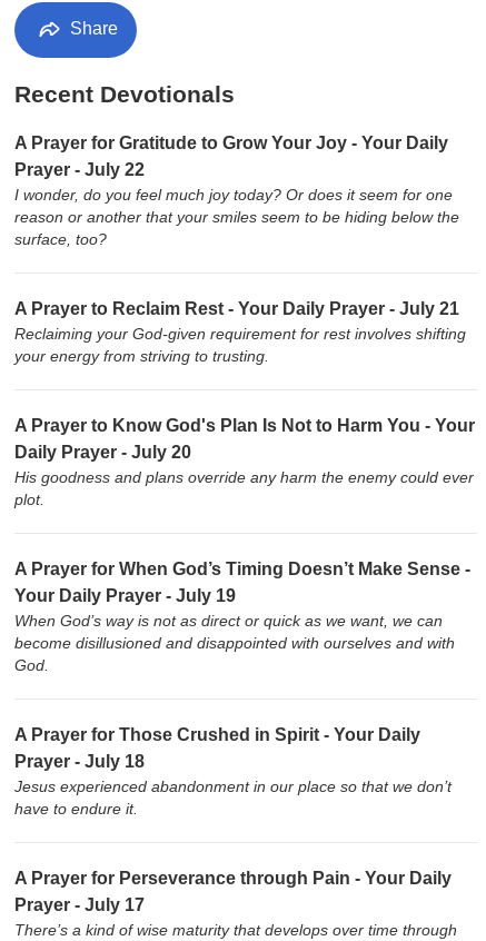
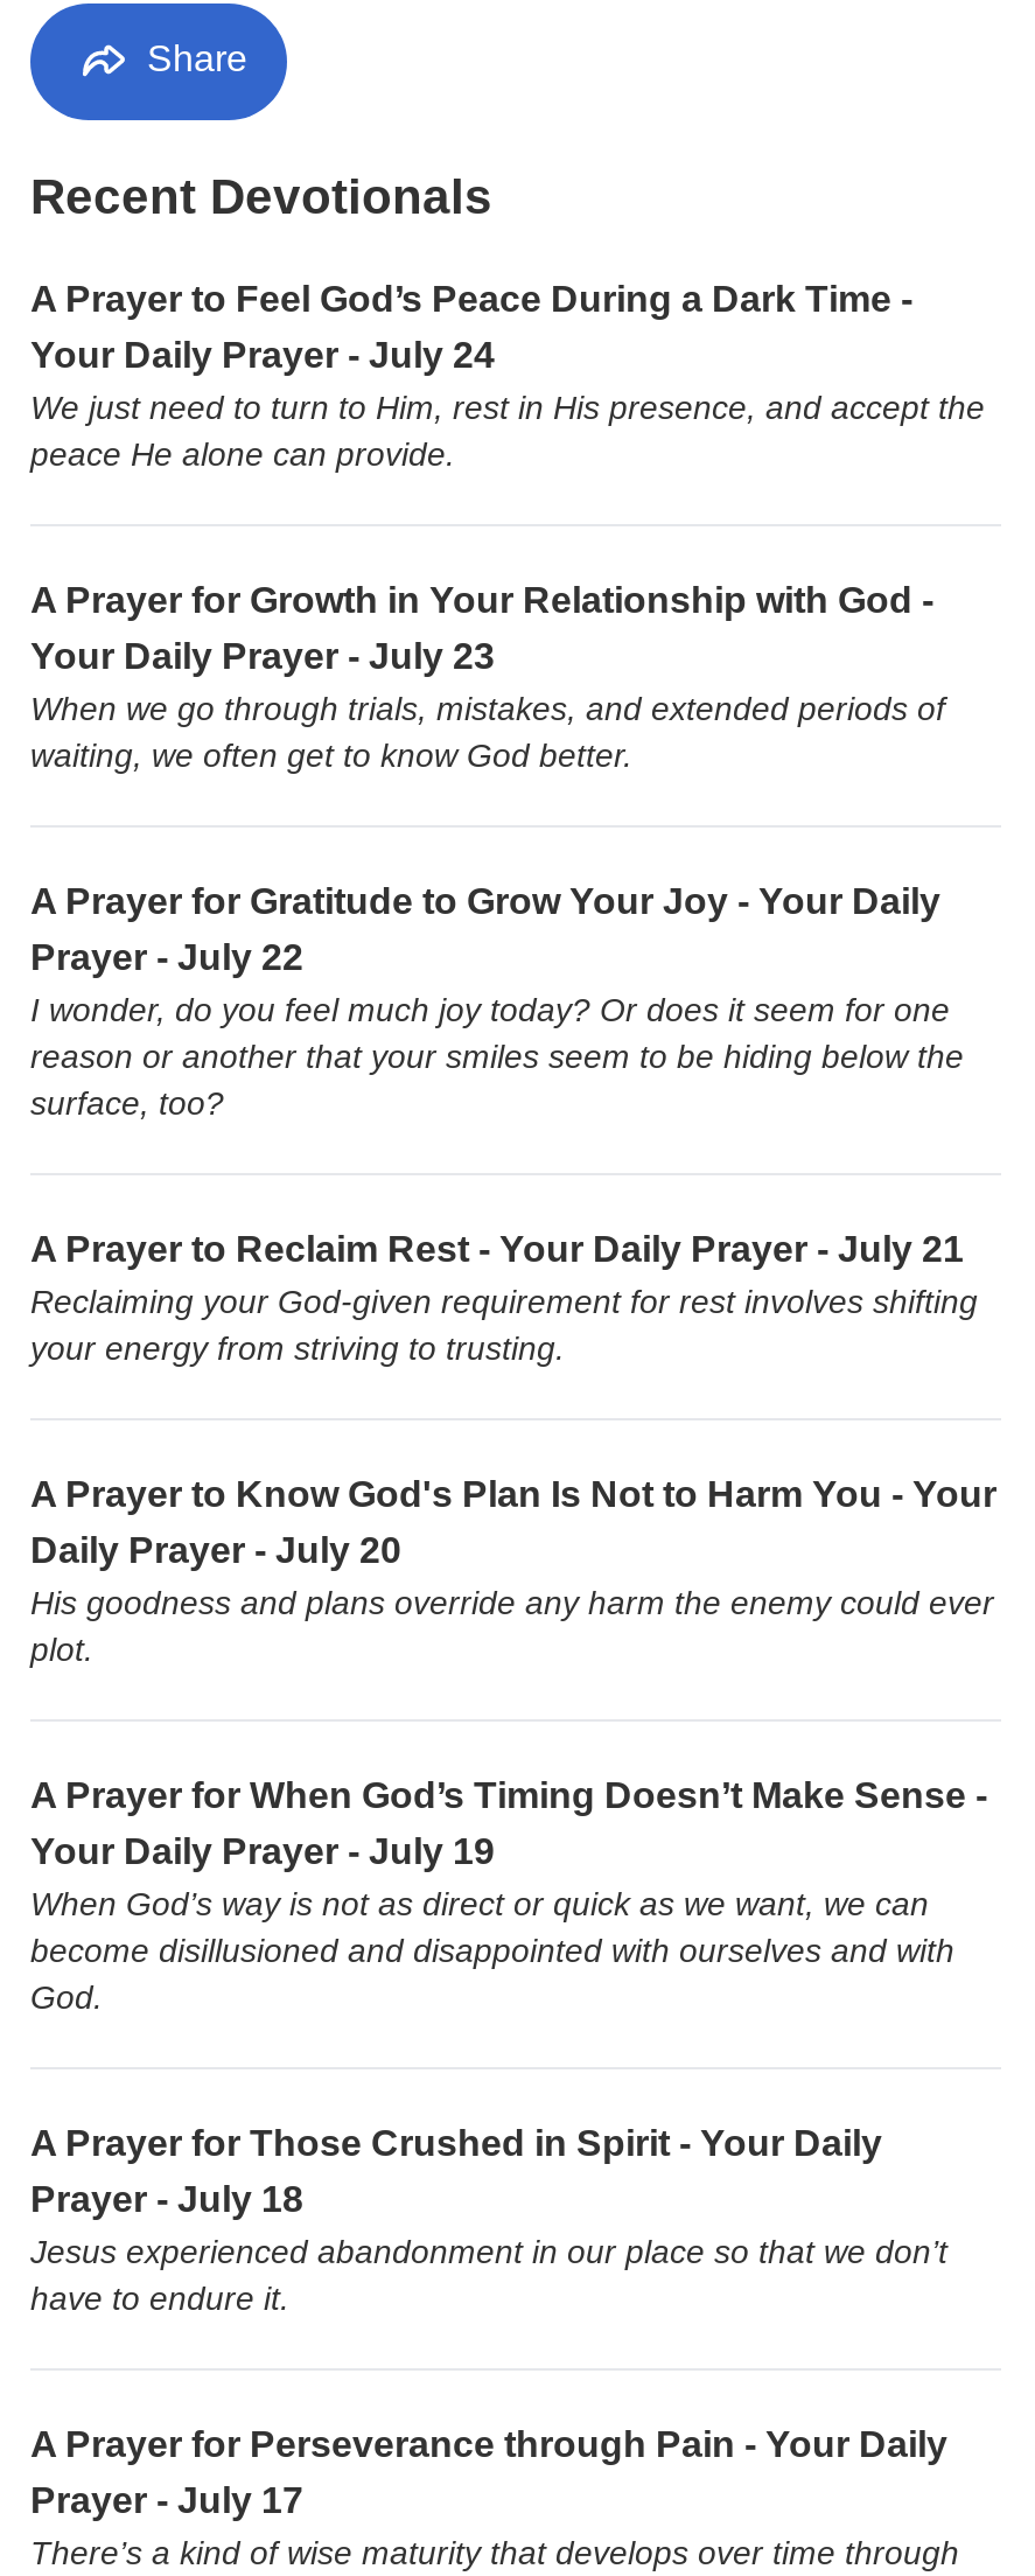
+ A Prayer to Feel God’s Peace During a Dark Time -
+ Your Daily Prayer - July 24
+ We just need to turn to Him, rest in His presence, and accept the
+ peace He alone can provide.

+ A Prayer for Growth in Your Relationship with God -
+ Your Daily Prayer - July 23
+ When we go through trials, mistakes, and extended periods of
+ waiting, we often get to know God better.
